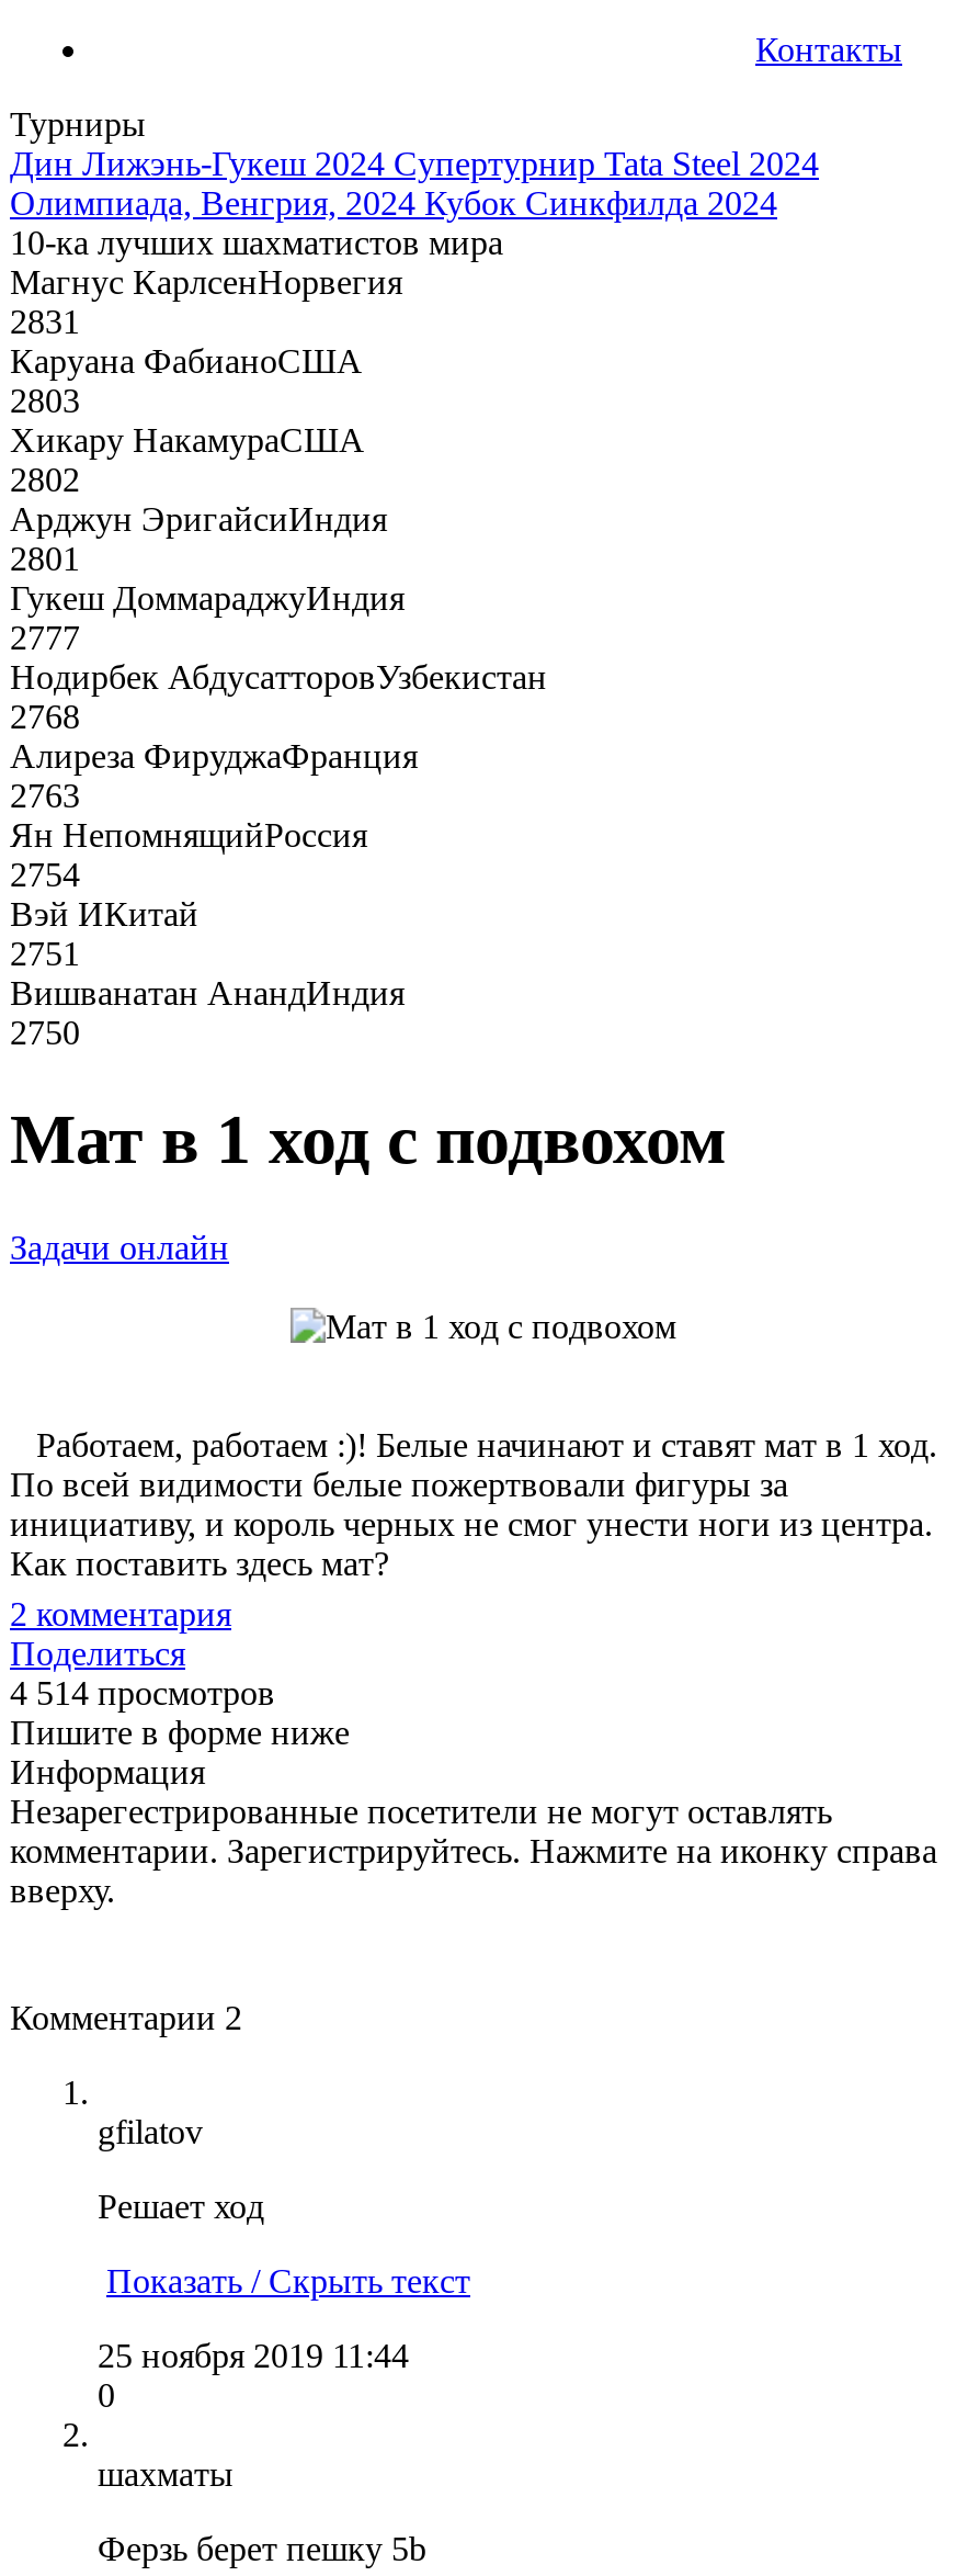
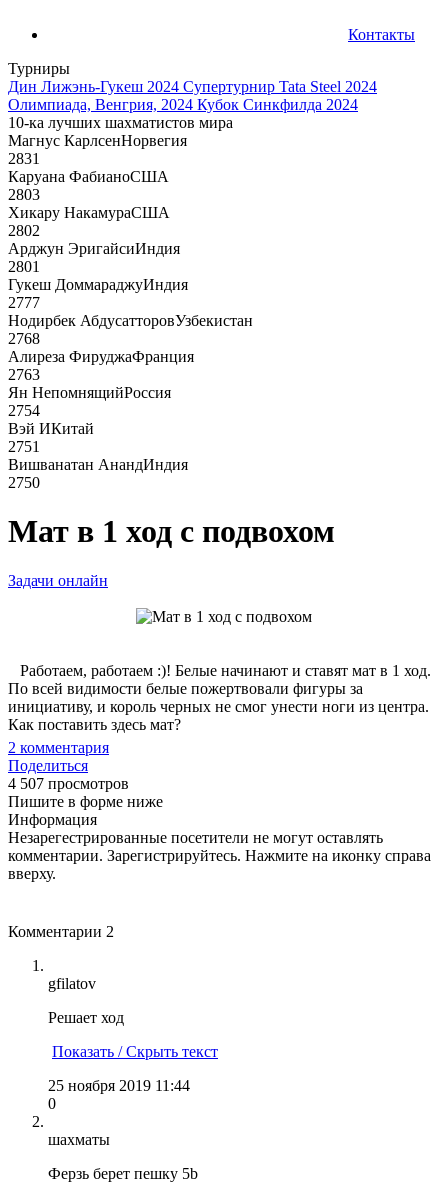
- 4 514 просмотров
+ 4 507 просмотров
